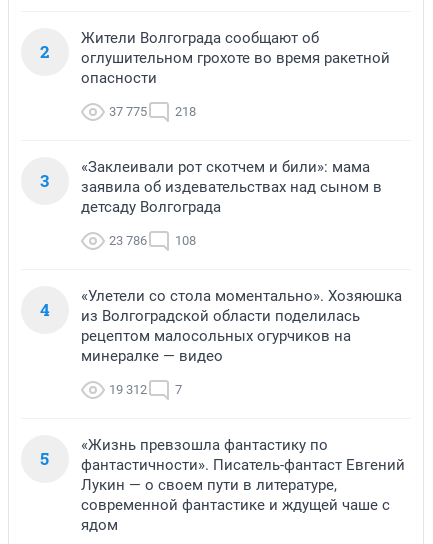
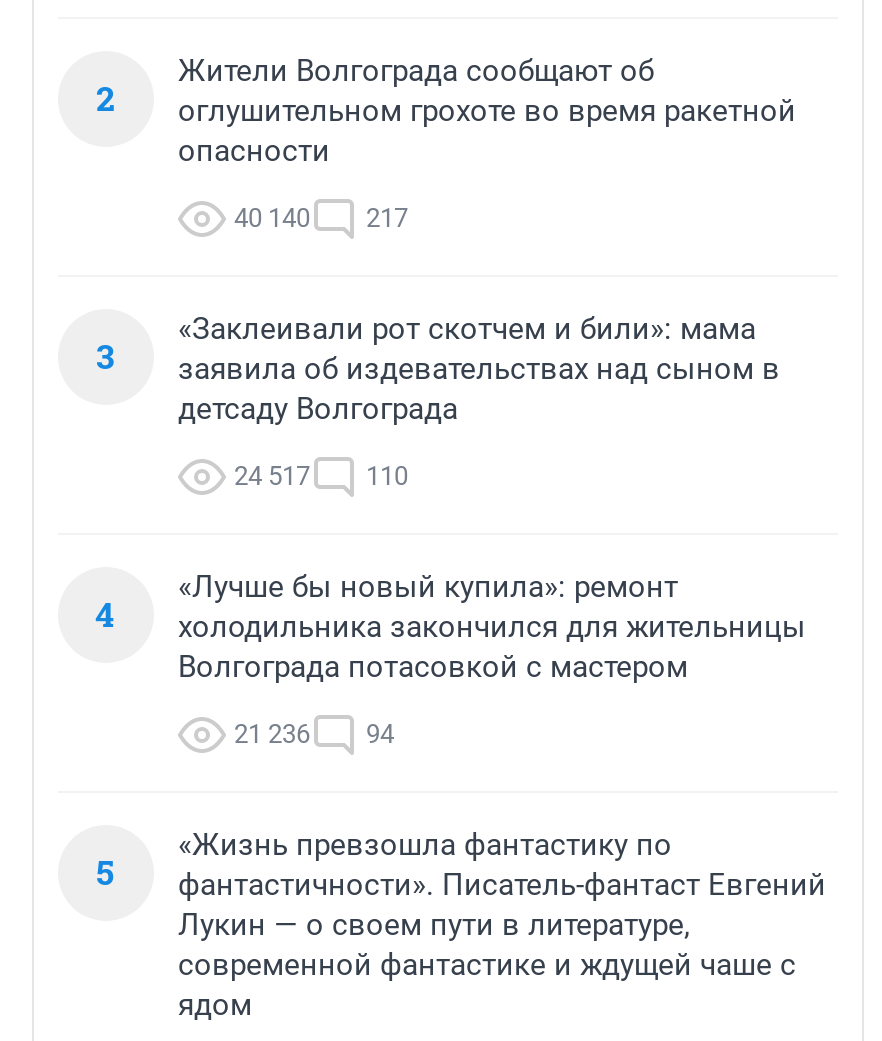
- 37 775
+ 40 140

- 218
+ 217

- 23 786
+ 24 517

- 108
+ 110

- «Улетели со стола моментально». Хозяюшка
- из Волгоградской области поделилась
- рецептом малосольных огурчиков на
- минералке — видео
+ «Лучше бы новый купила»: ремонт
+ холодильника закончился для жительницы
+ Волгограда потасовкой с мастером

- 19 312
- 7
+ 21 236
+ 94
